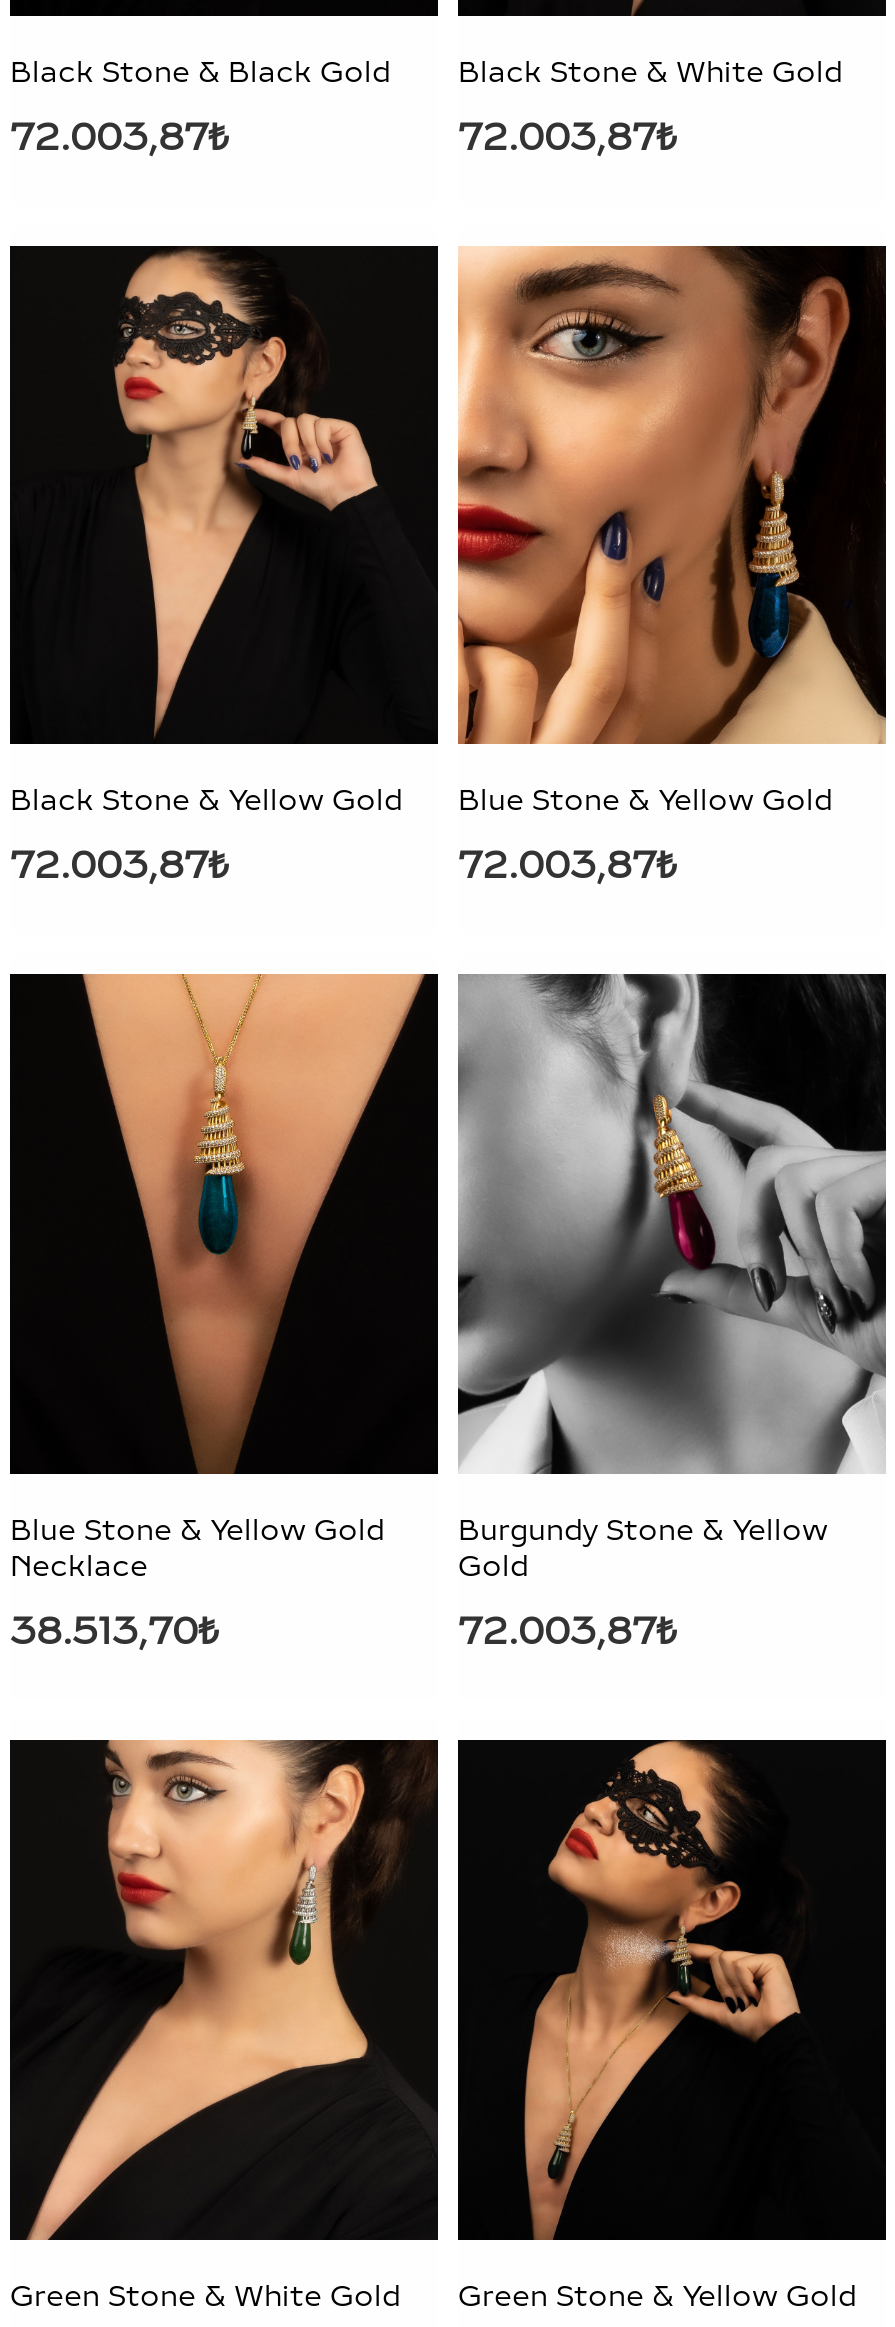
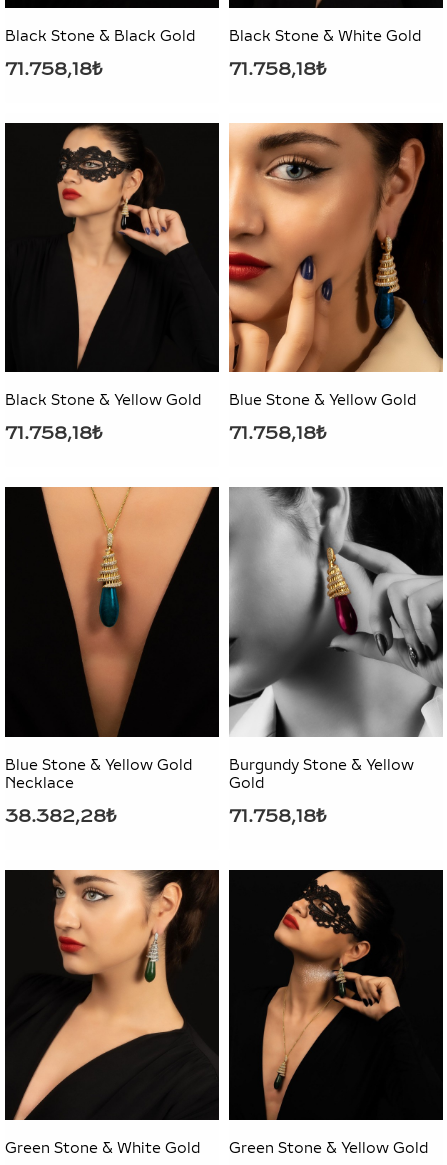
- 72.003,87₺
+ 71.758,18₺

- 72.003,87₺
+ 71.758,18₺

- 72.003,87₺
+ 71.758,18₺

- 72.003,87₺
+ 71.758,18₺

- 38.513,70₺
+ 38.382,28₺

- 72.003,87₺
+ 71.758,18₺
